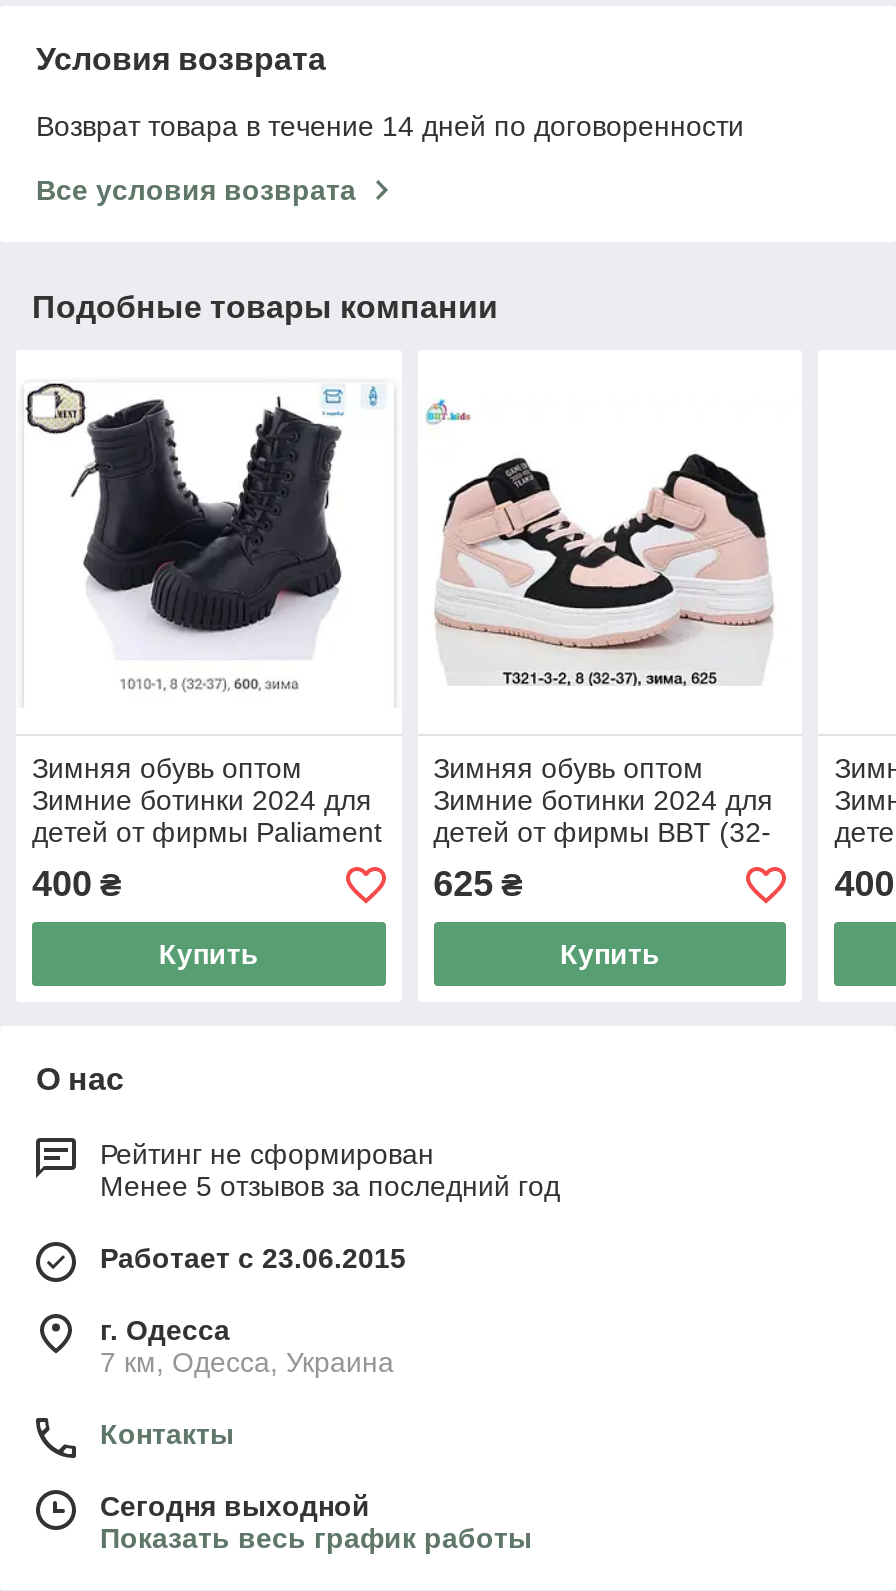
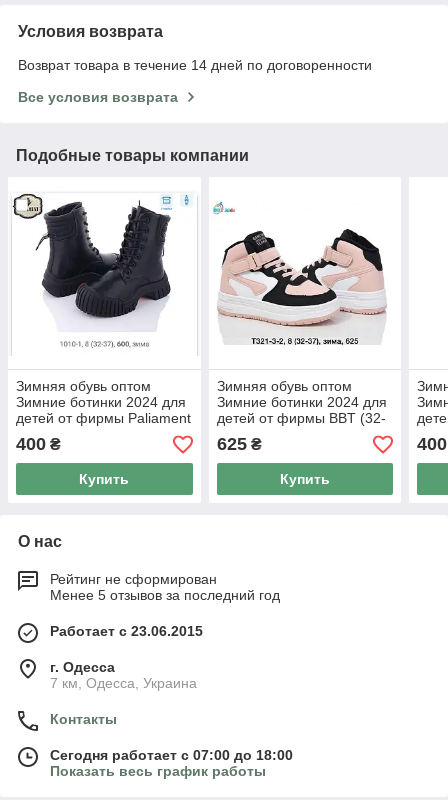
- Сегодня выходной
+ Сегодня работает с 07:00 до 18:00
